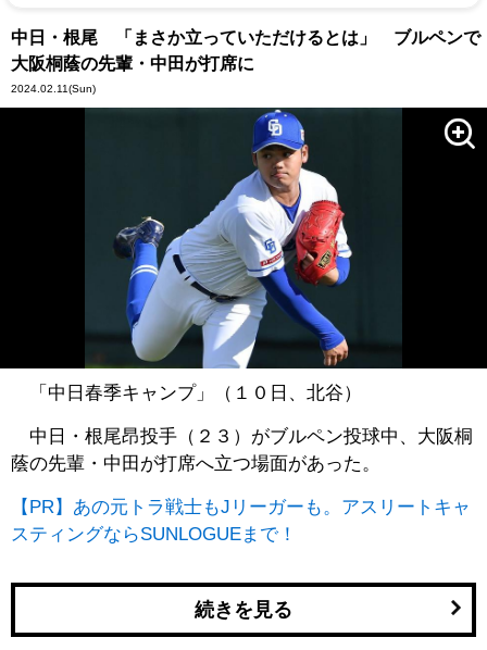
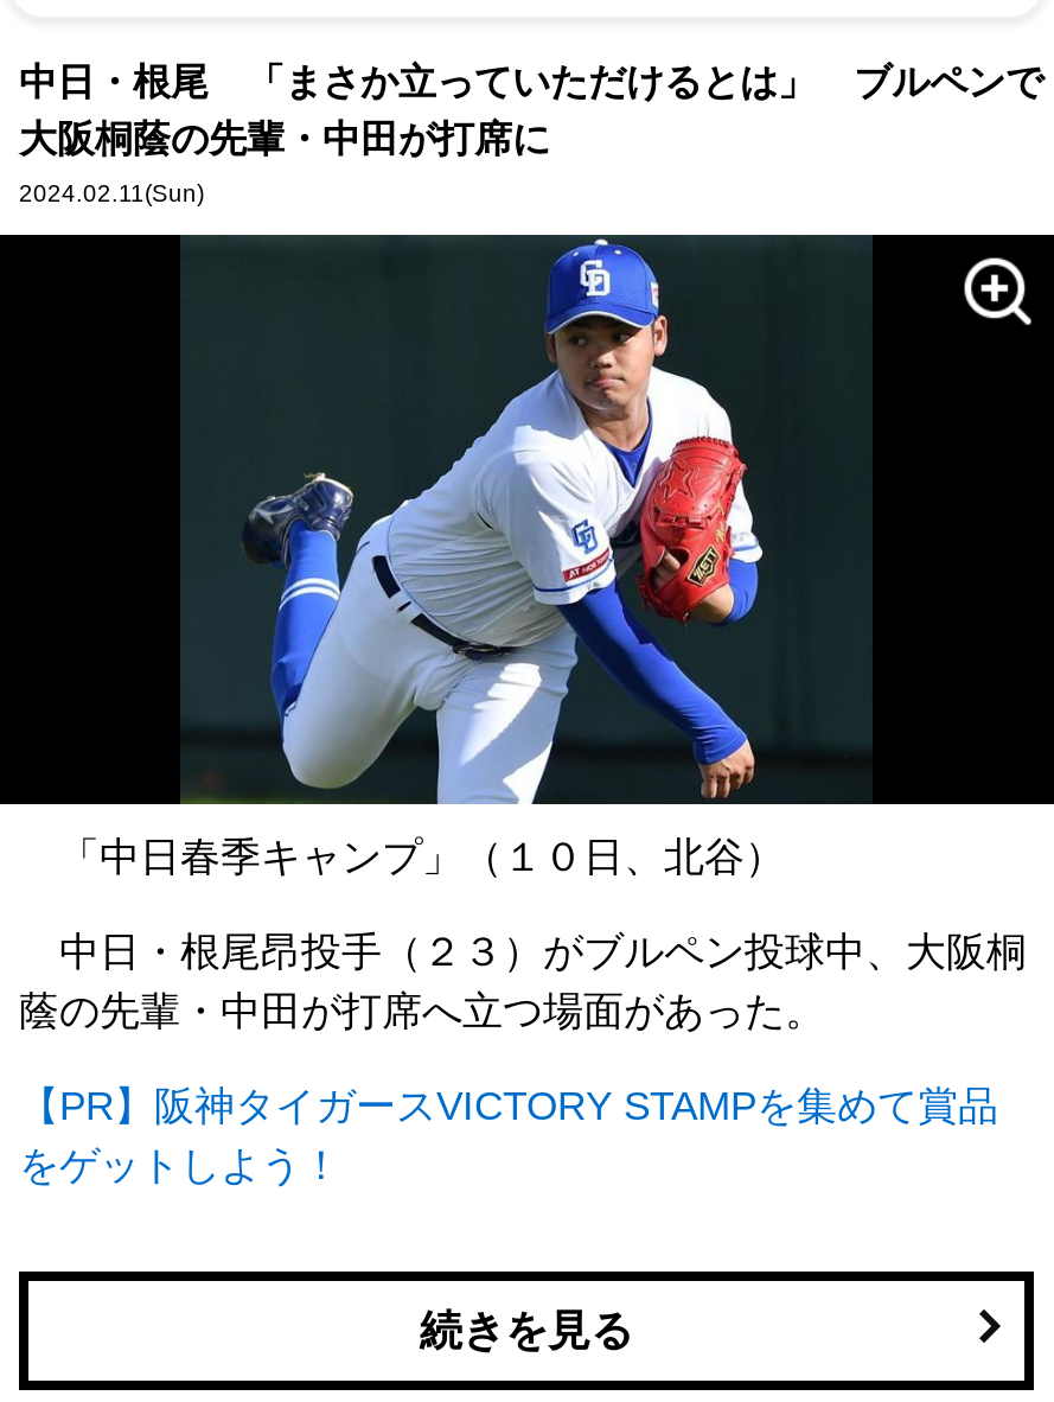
- 【PR】あの元トラ戦士もJリーガーも。アスリートキャ
- スティングならSUNLOGUEまで！
+ 【PR】阪神タイガースVICTORY STAMPを集めて賞品
+ をゲットしよう！
